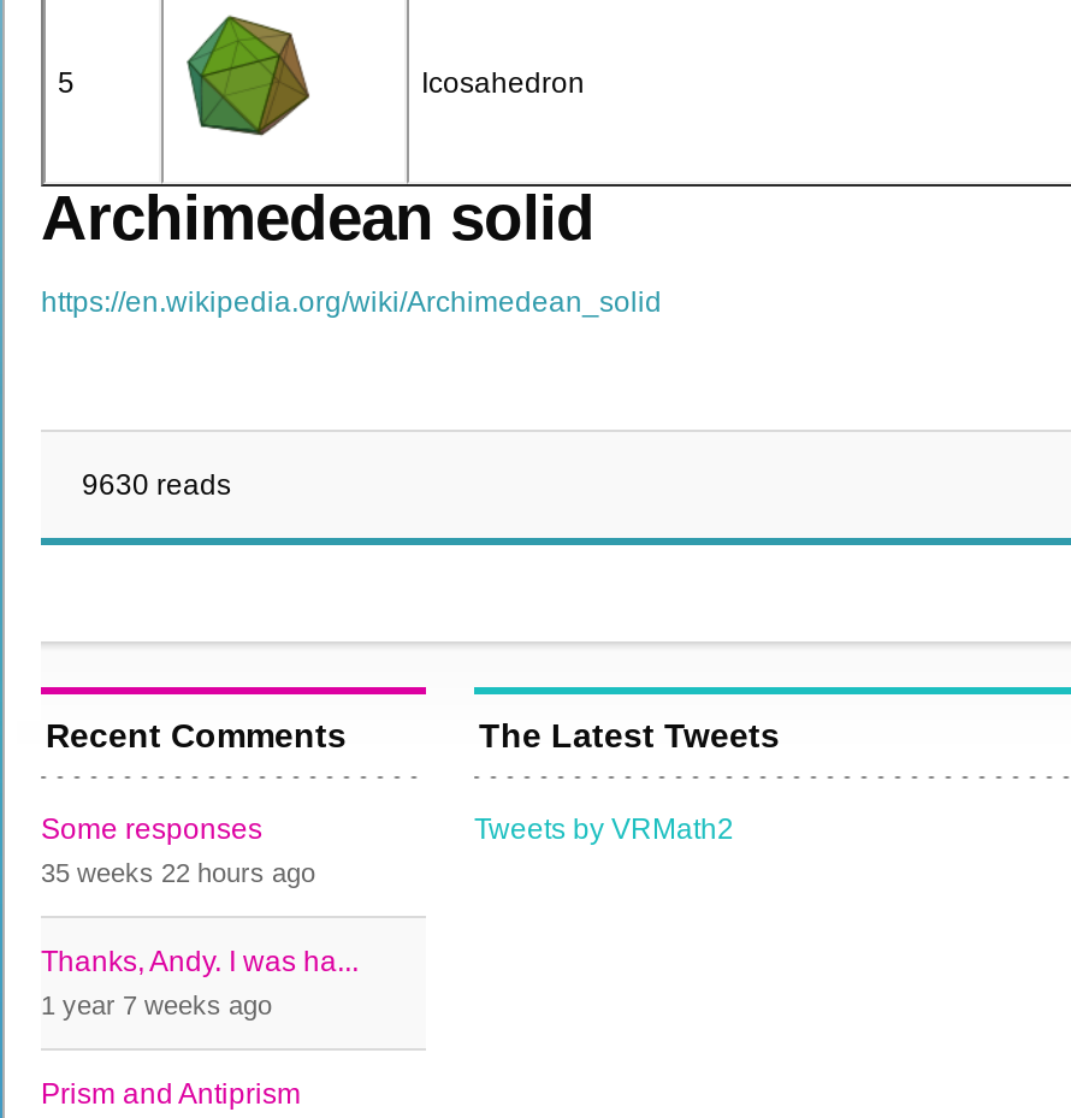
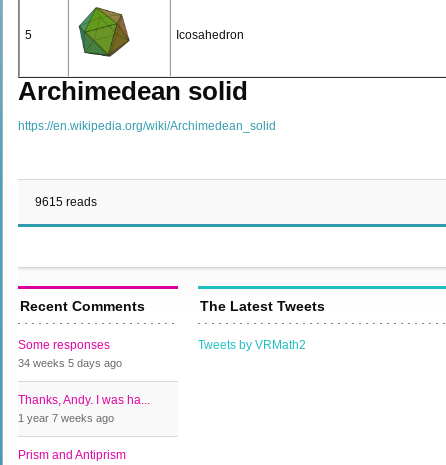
- 9630 reads
+ 9615 reads

- 35 weeks 22 hours ago
+ 34 weeks 5 days ago
